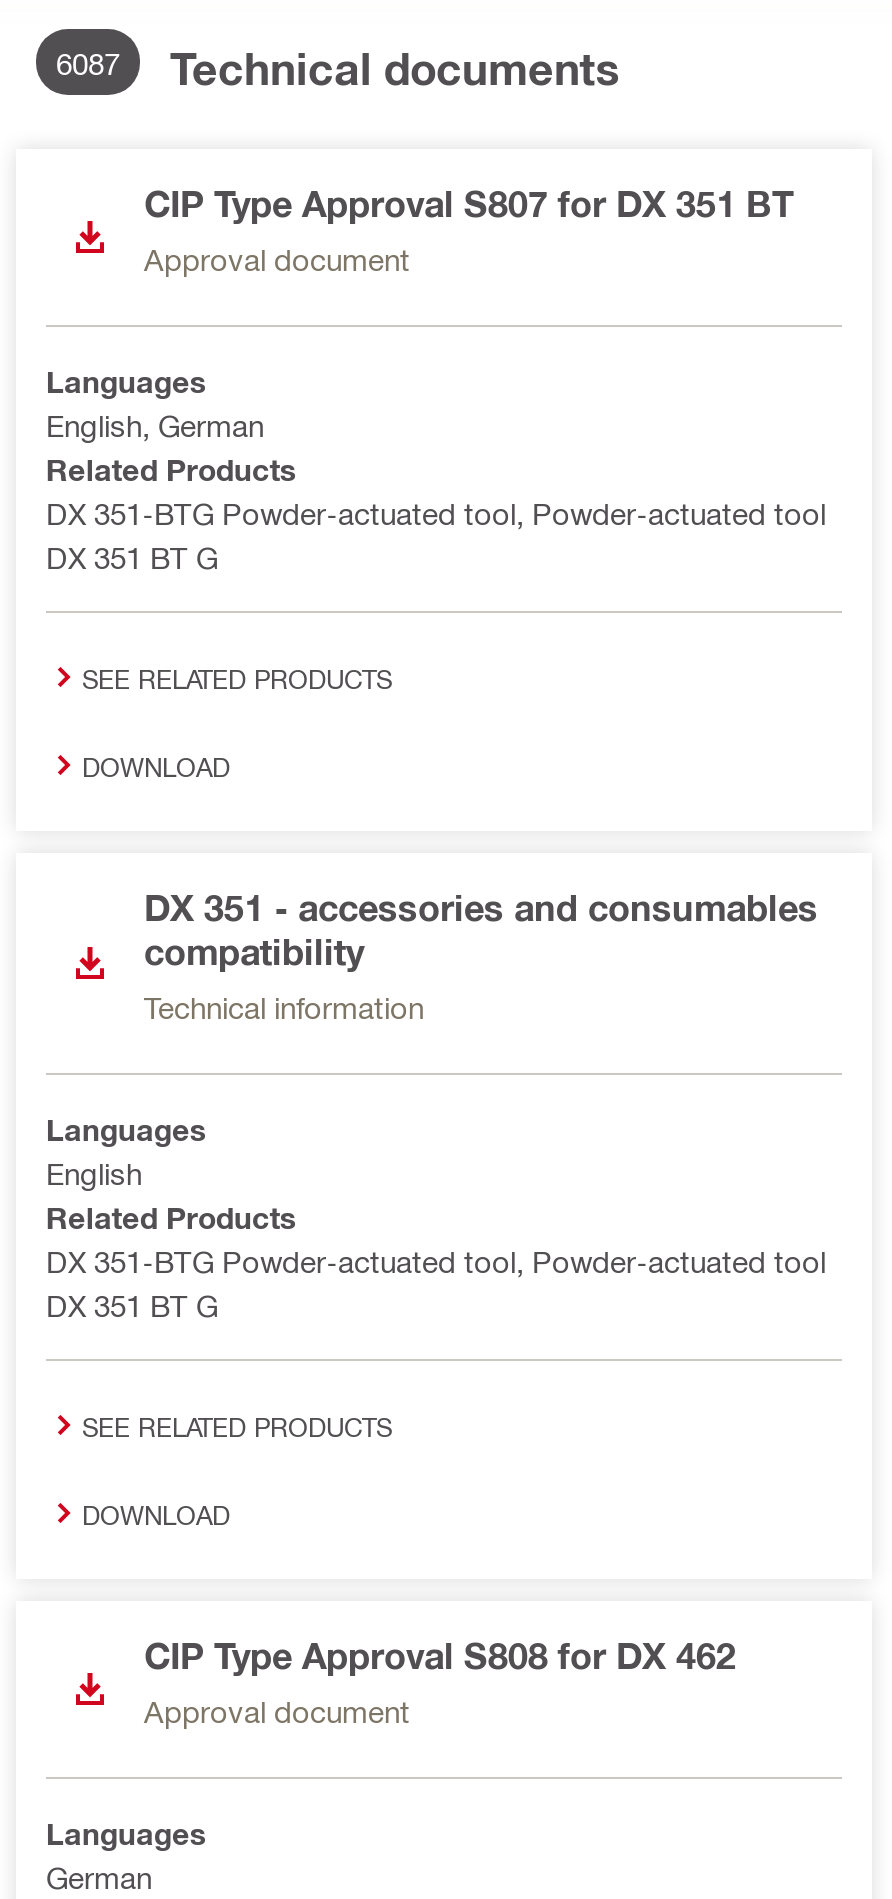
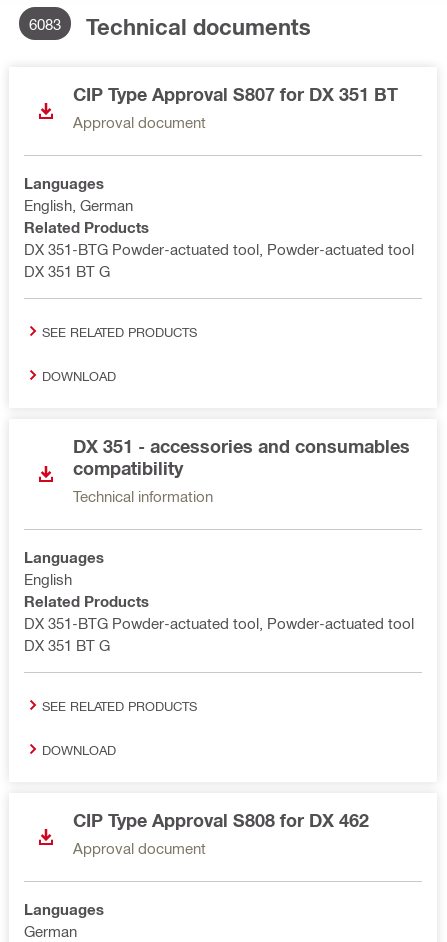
- 6087 Technical documents
+ 6083 Technical documents
